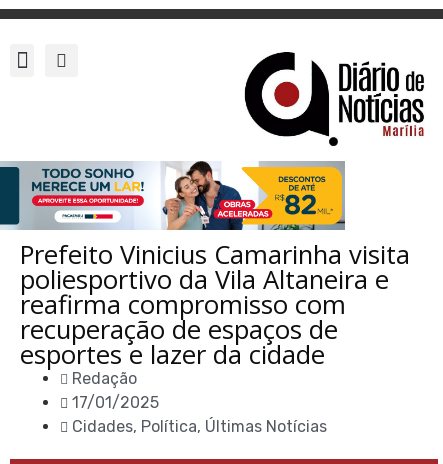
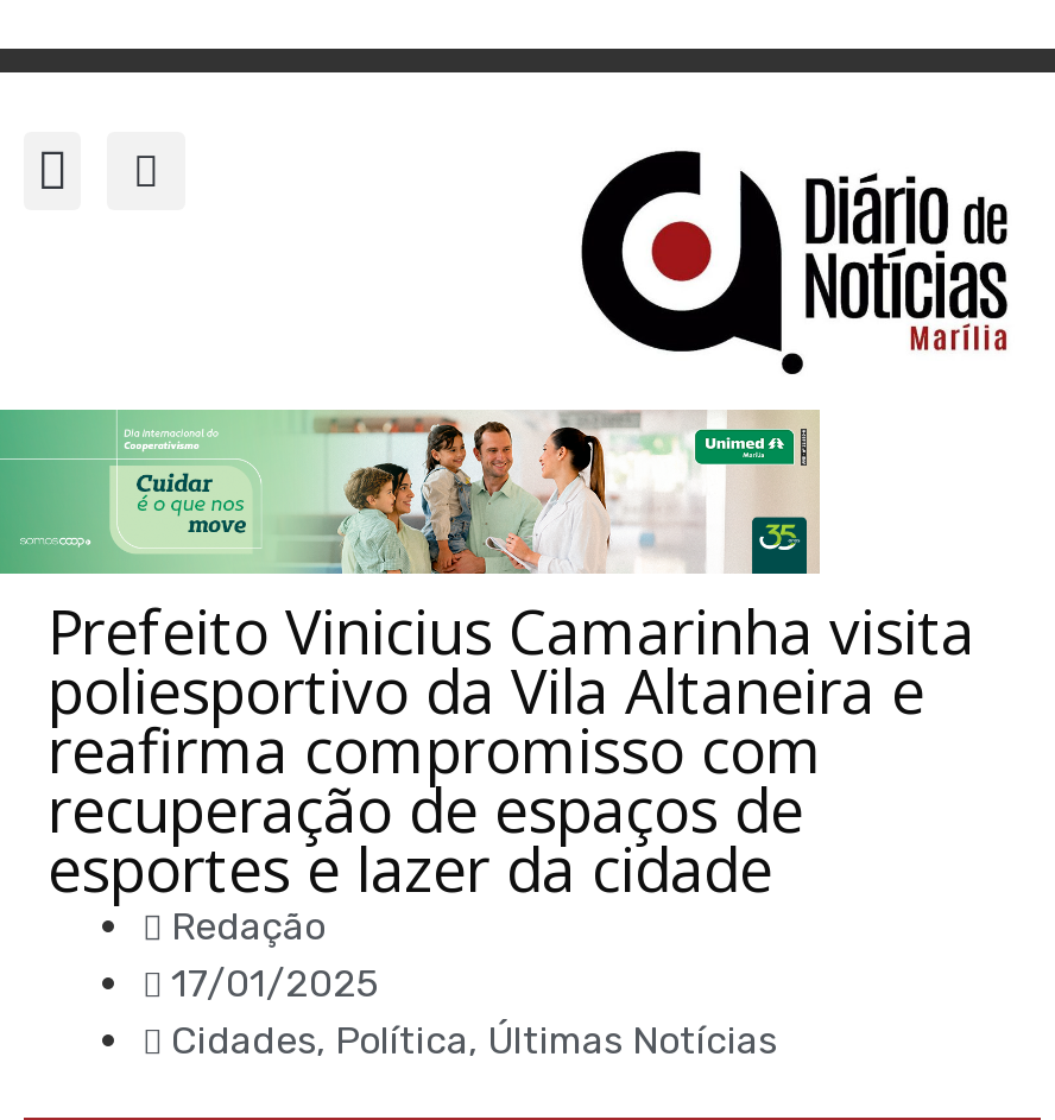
- [image]
+ [image]
